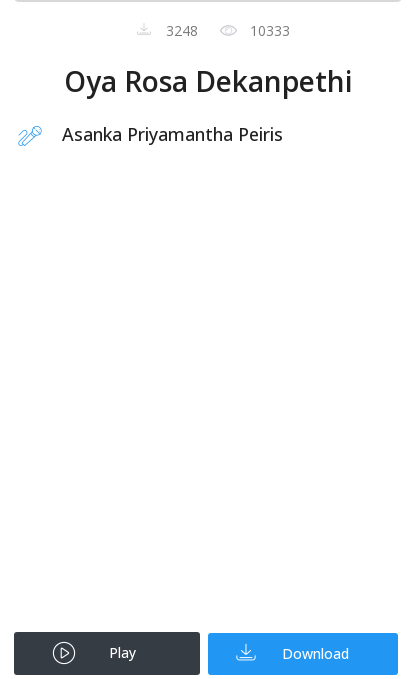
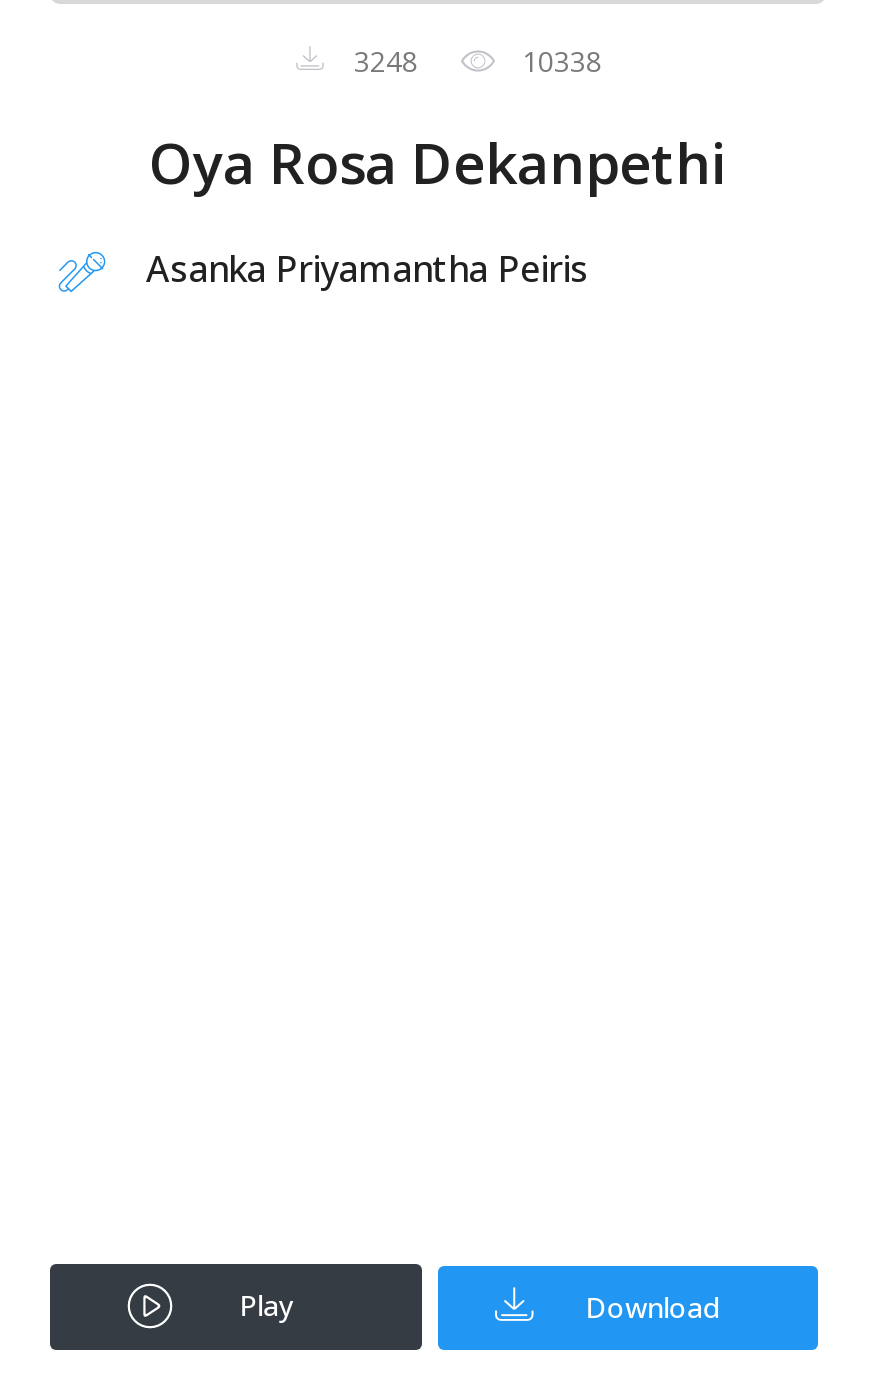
- 10333
+ 10338
